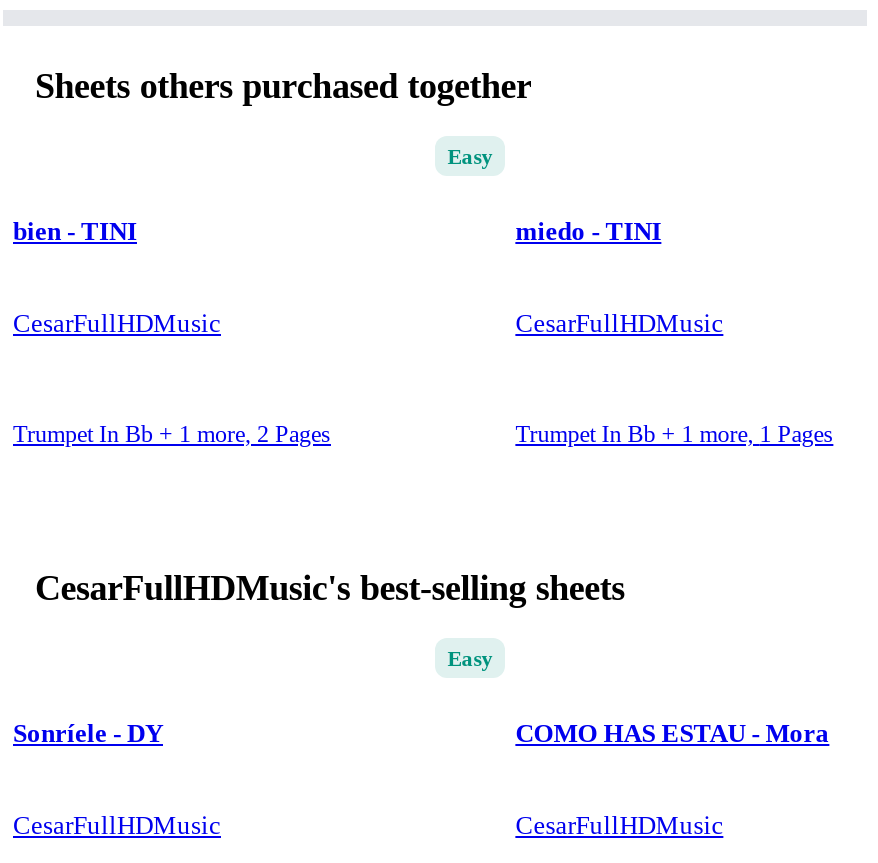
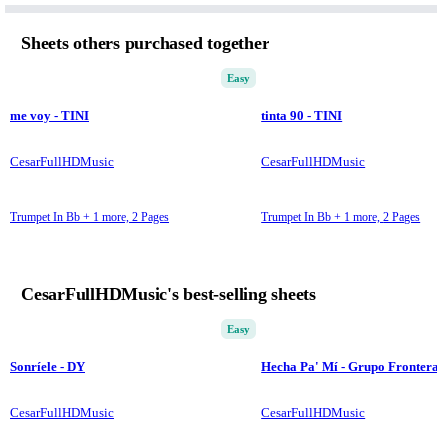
- bien - TINI
+ me voy - TINI

- miedo - TINI
+ tinta 90 - TINI

- Trumpet In Bb + 1 more, 1 Pages
+ Trumpet In Bb + 1 more, 2 Pages

- COMO HAS ESTAU - Mora
+ Hecha Pa' Mí - Grupo Frontera
